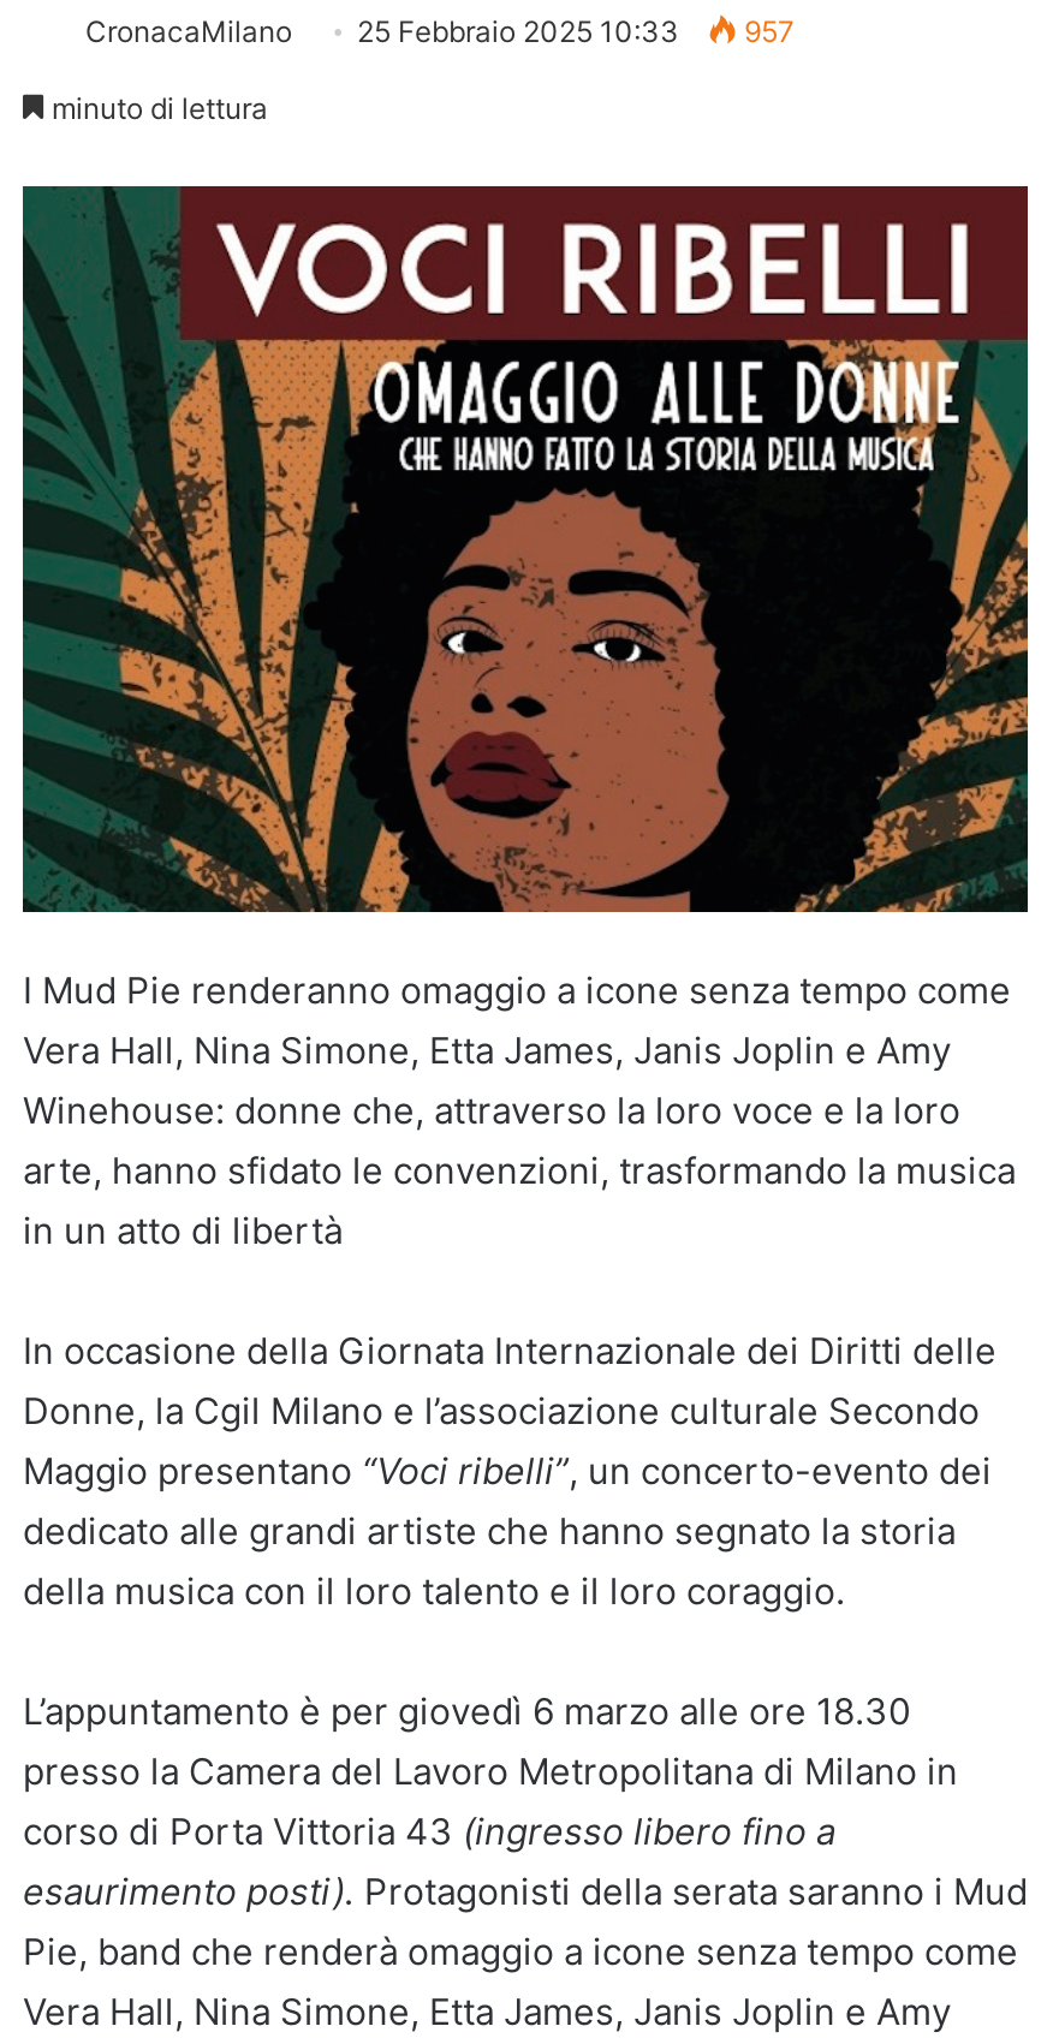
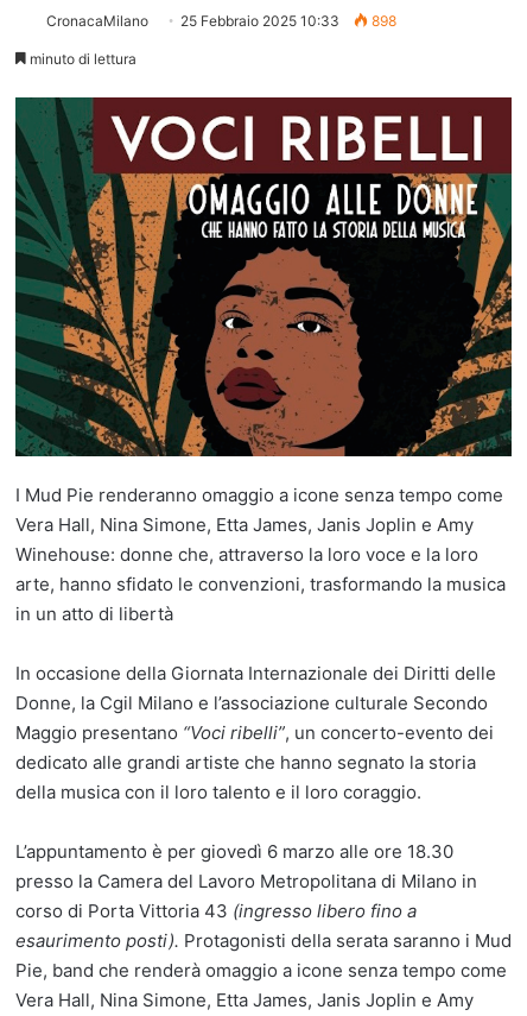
- CronacaMilano 25 Febbraio 2025 10:33 957
+ CronacaMilano 25 Febbraio 2025 10:33 898
